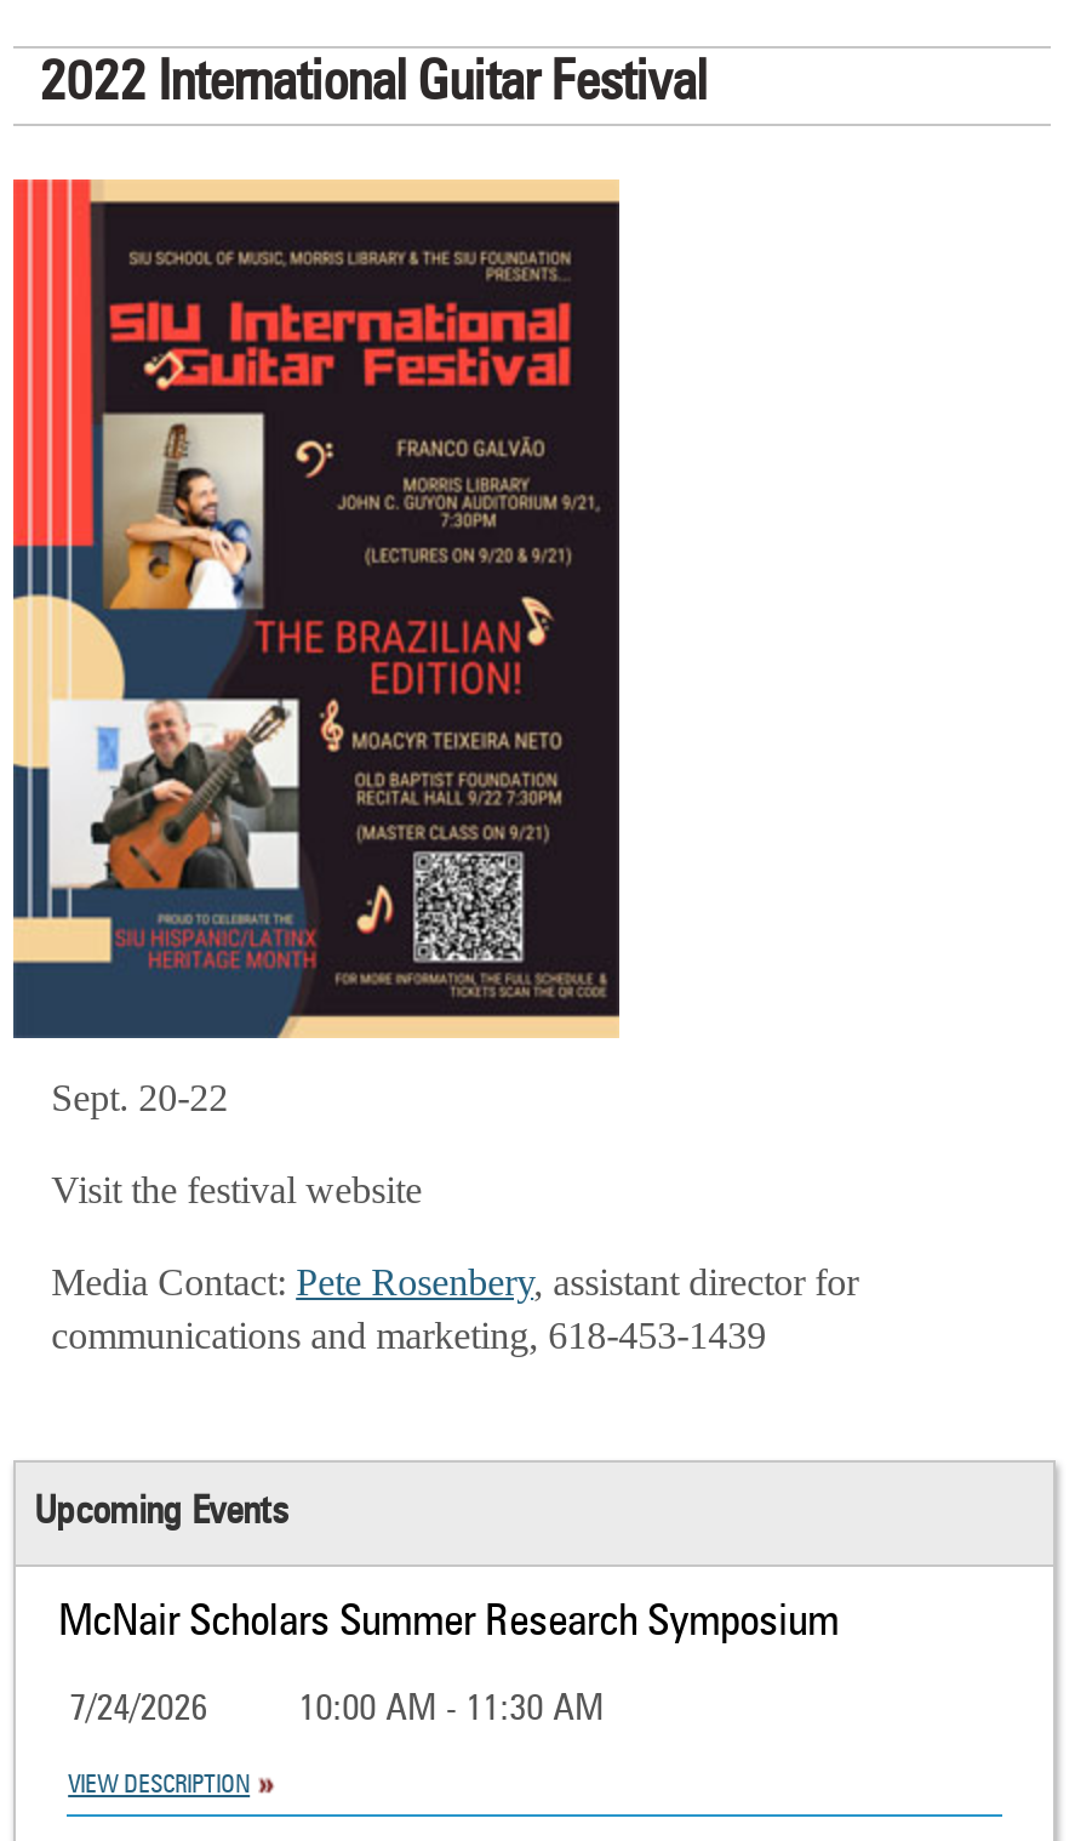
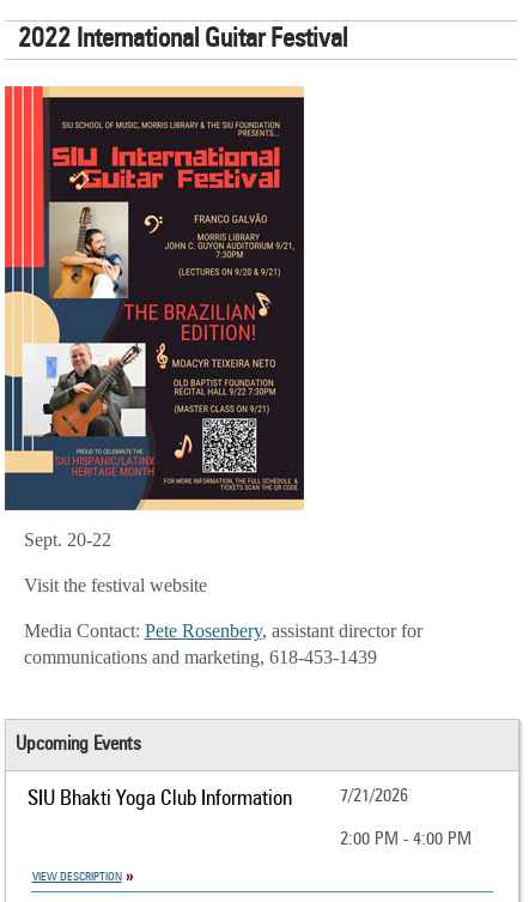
- McNair Scholars Summer Research Symposium
+ SIU Bhakti Yoga Club Information
+ 7/21/2026

- 7/24/2026
- 10:00 AM - 11:30 AM
+ 2:00 PM - 4:00 PM
